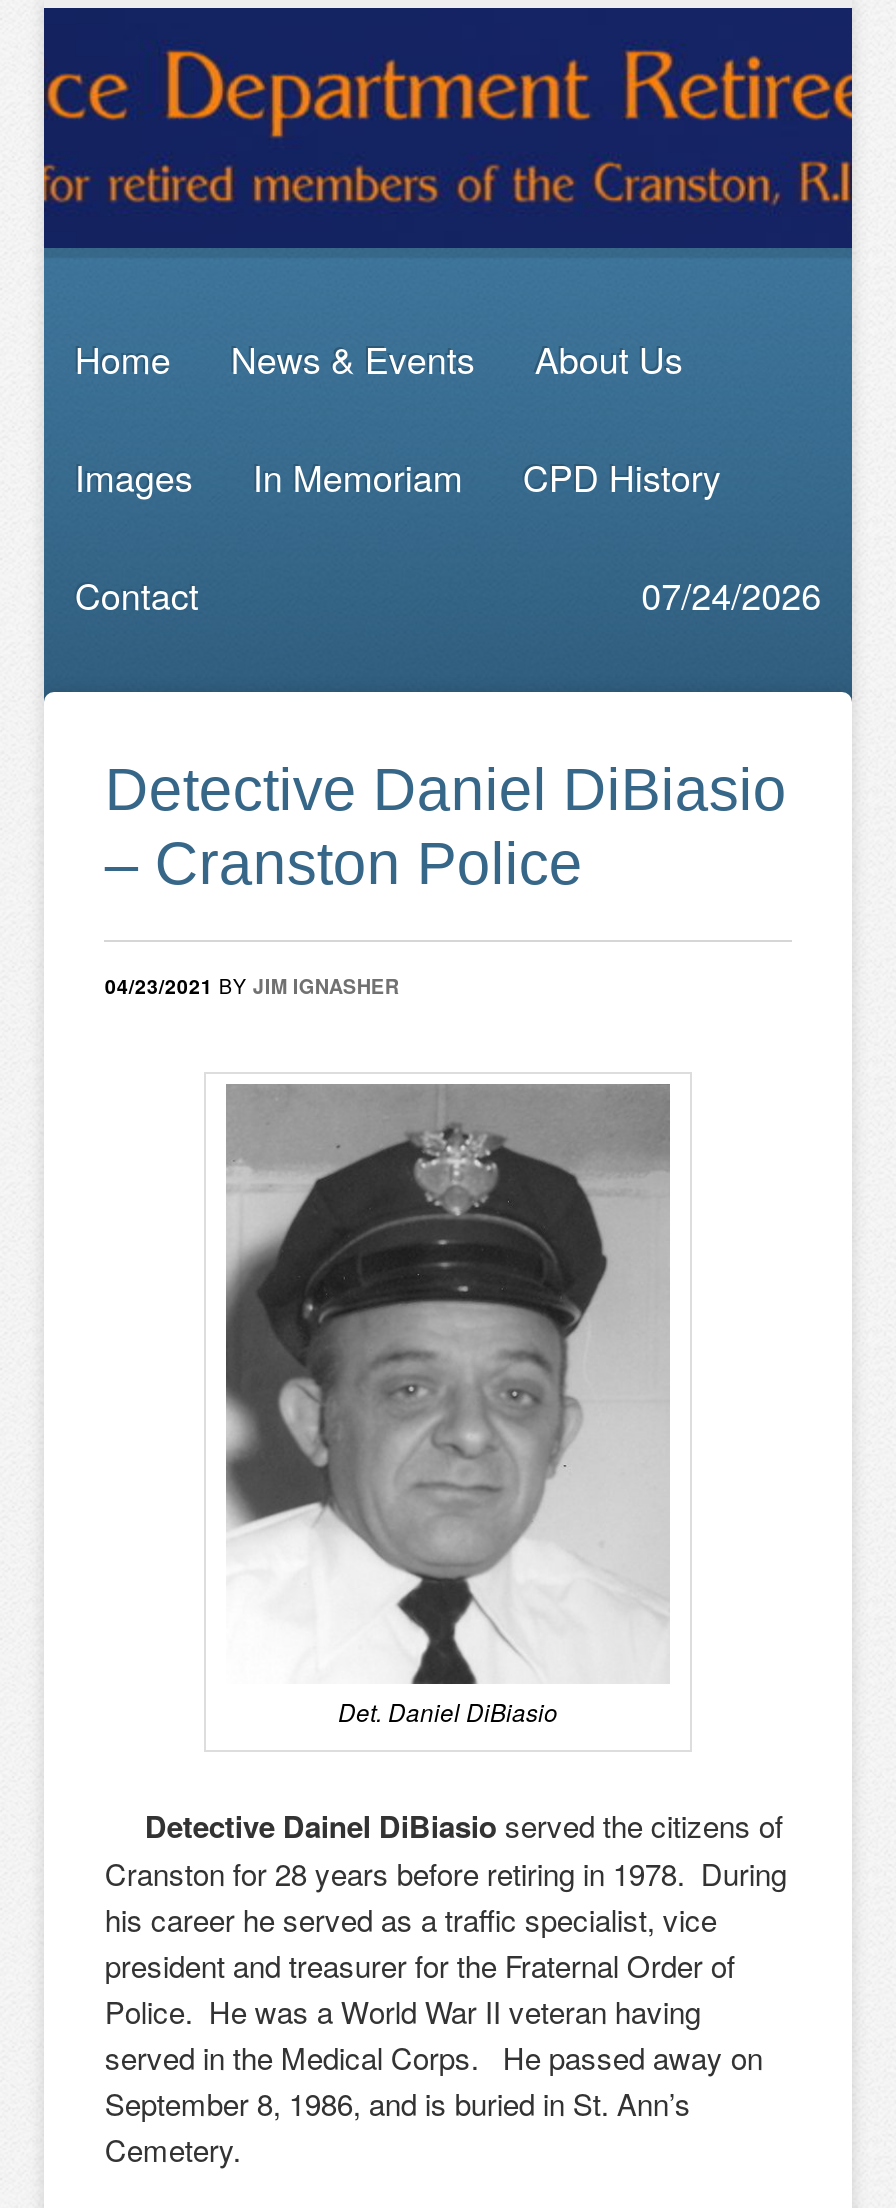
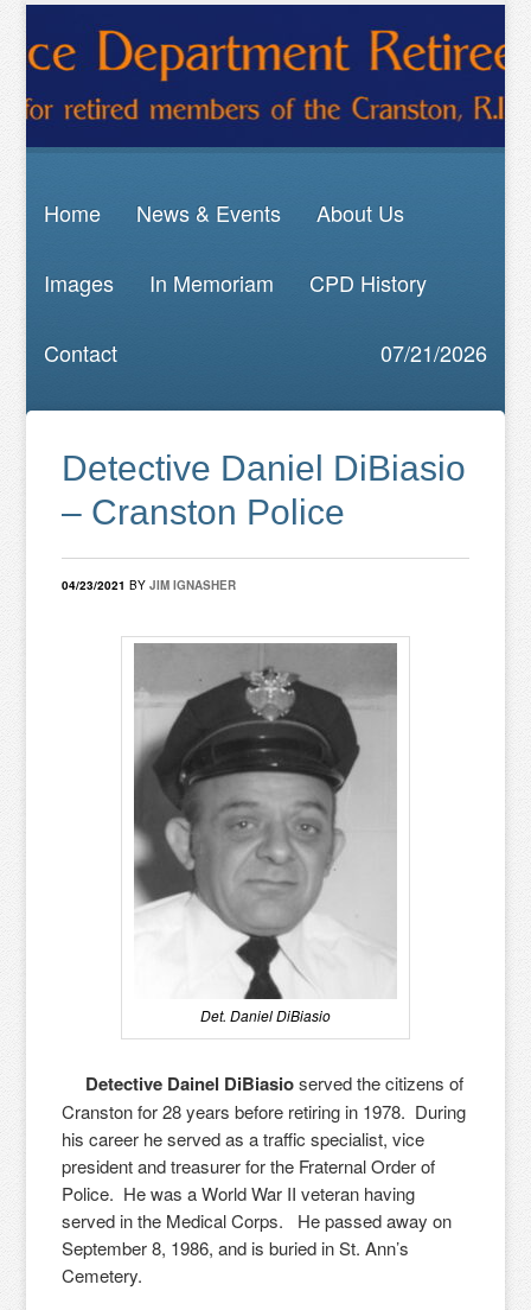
- 07/24/2026
+ 07/21/2026
